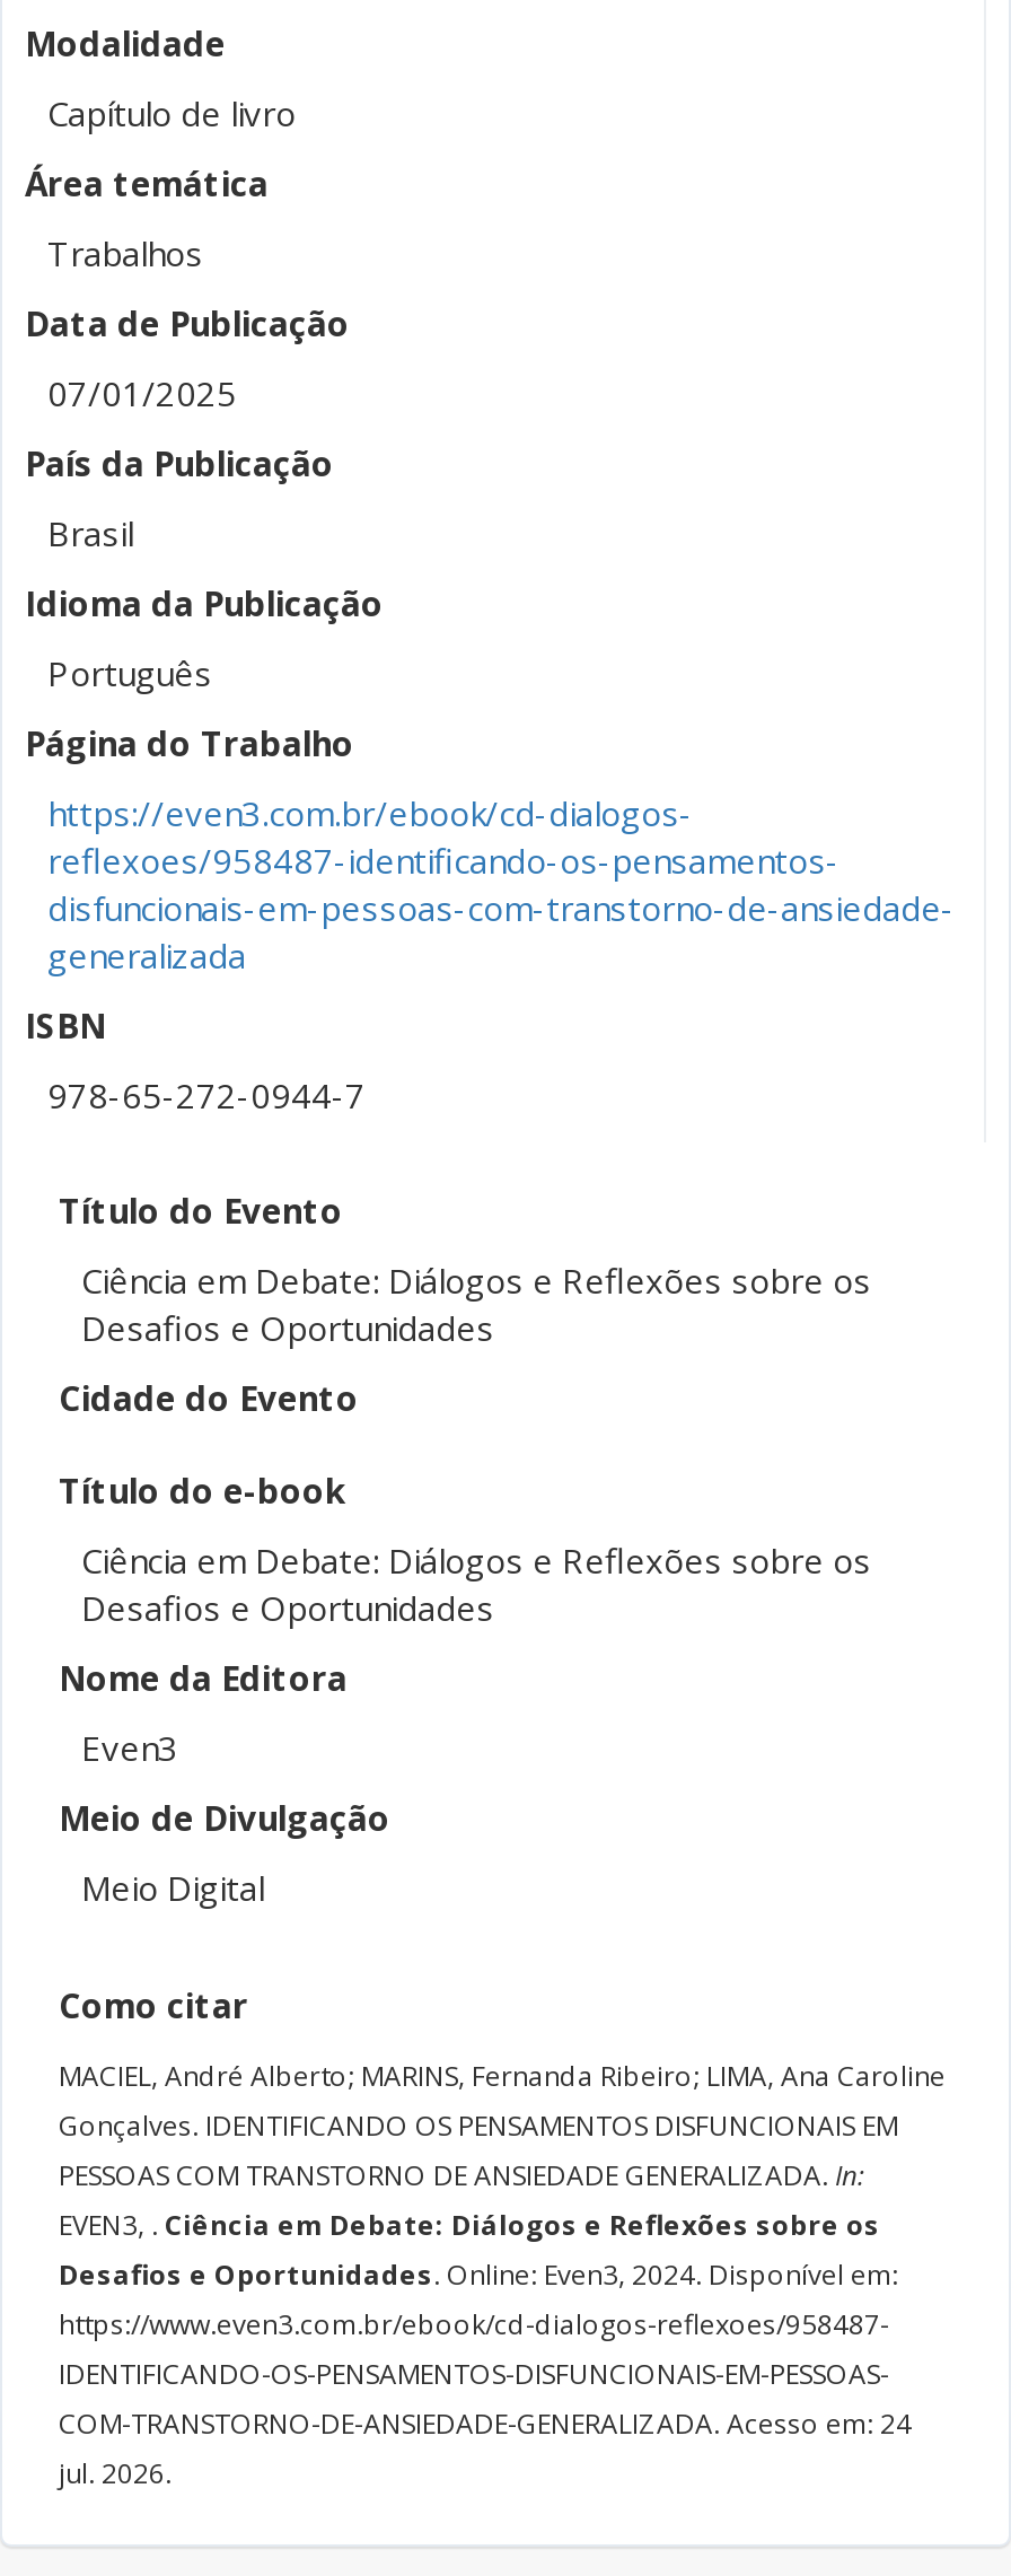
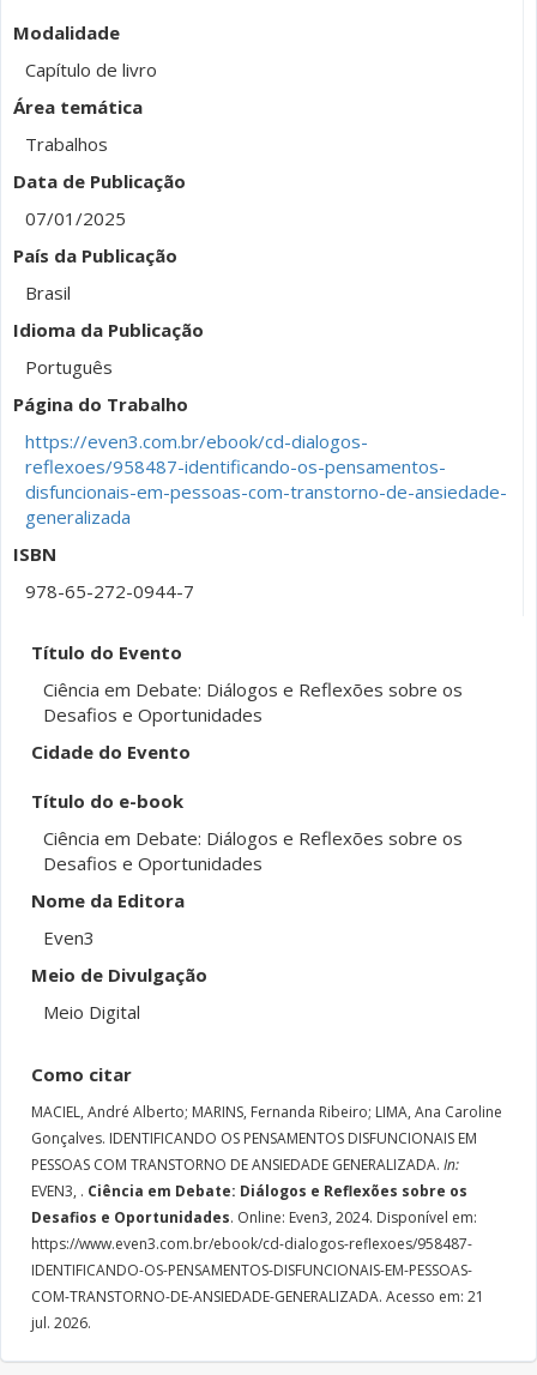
- COM-TRANSTORNO-DE-ANSIEDADE-GENERALIZADA. Acesso em: 24
+ COM-TRANSTORNO-DE-ANSIEDADE-GENERALIZADA. Acesso em: 21
